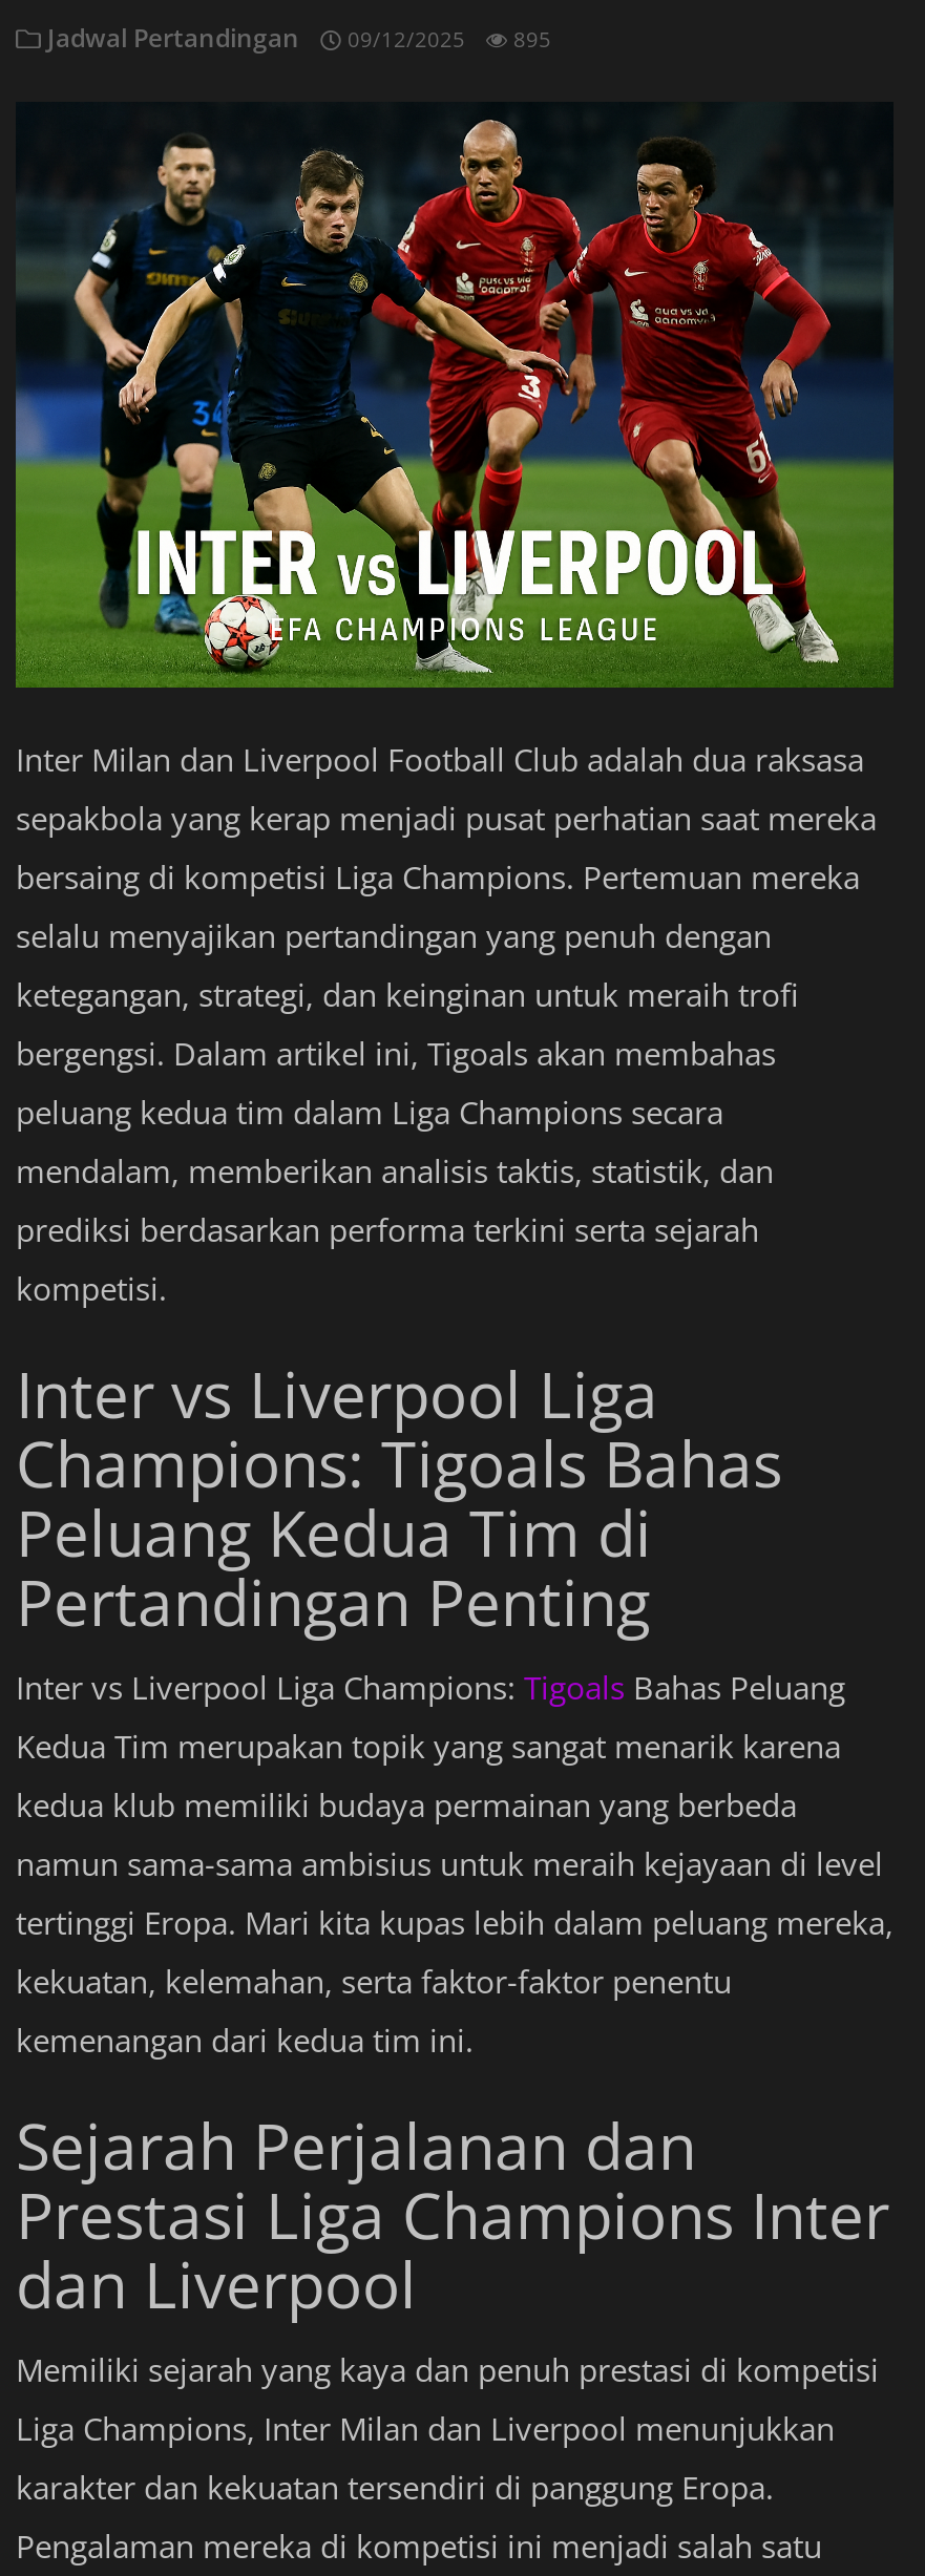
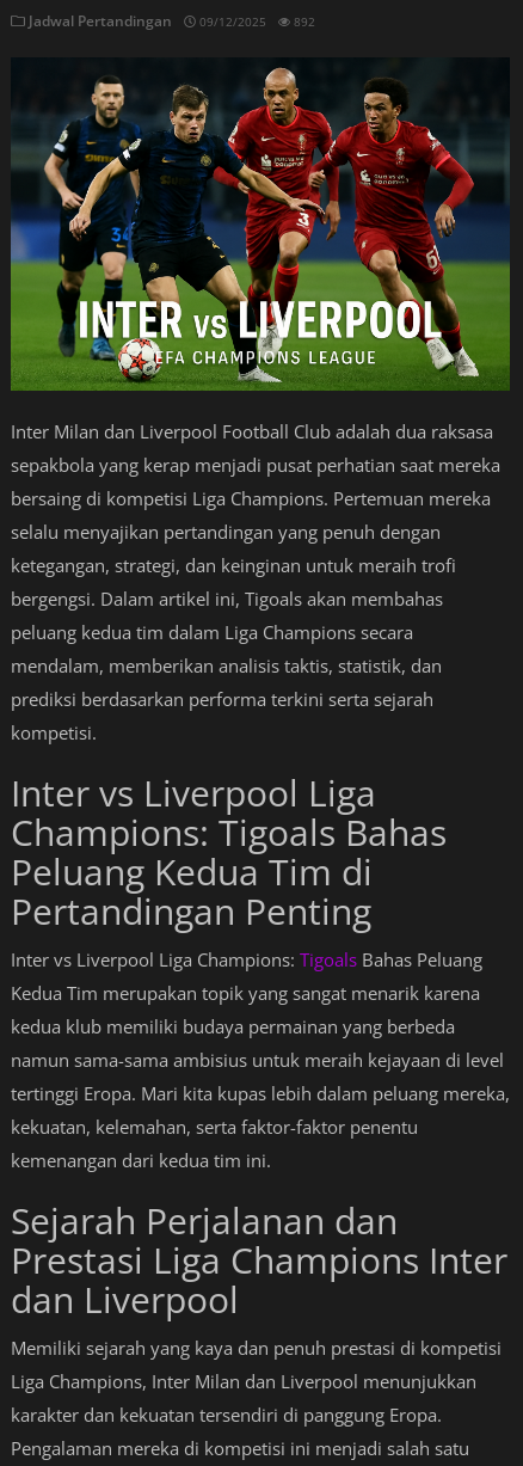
- Jadwal Pertandingan 09/12/2025 895
+ Jadwal Pertandingan 09/12/2025 892
